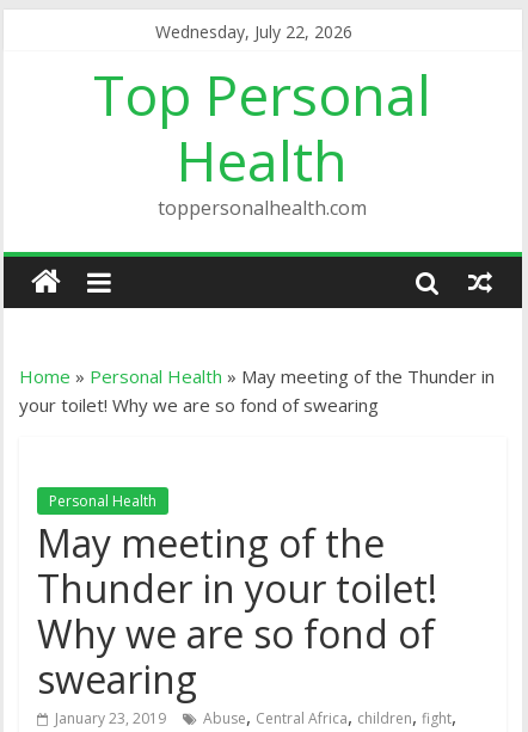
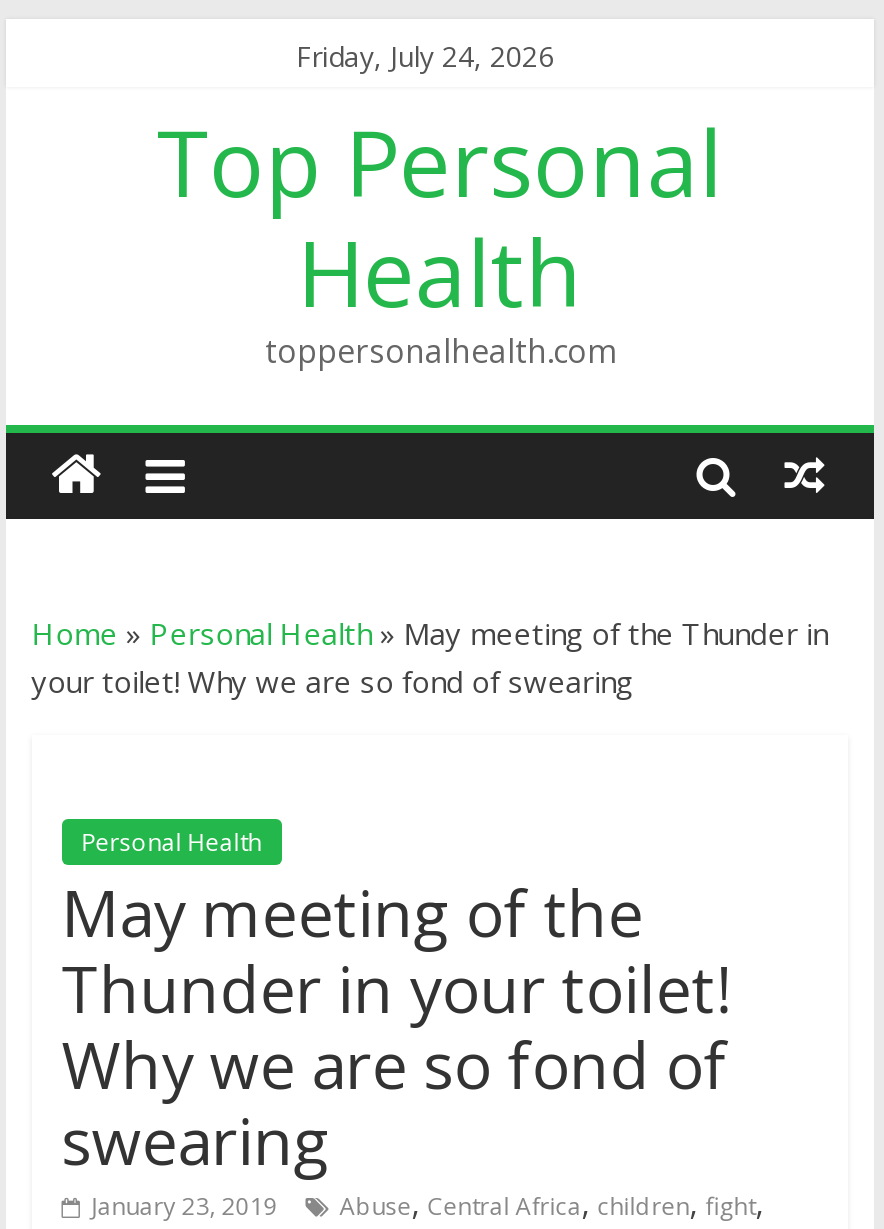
- Wednesday, July 22, 2026
+ Friday, July 24, 2026
